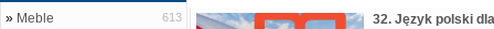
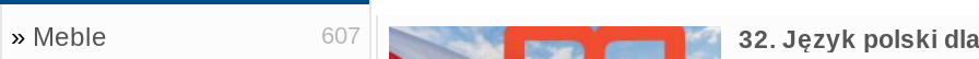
- 613
+ 607
